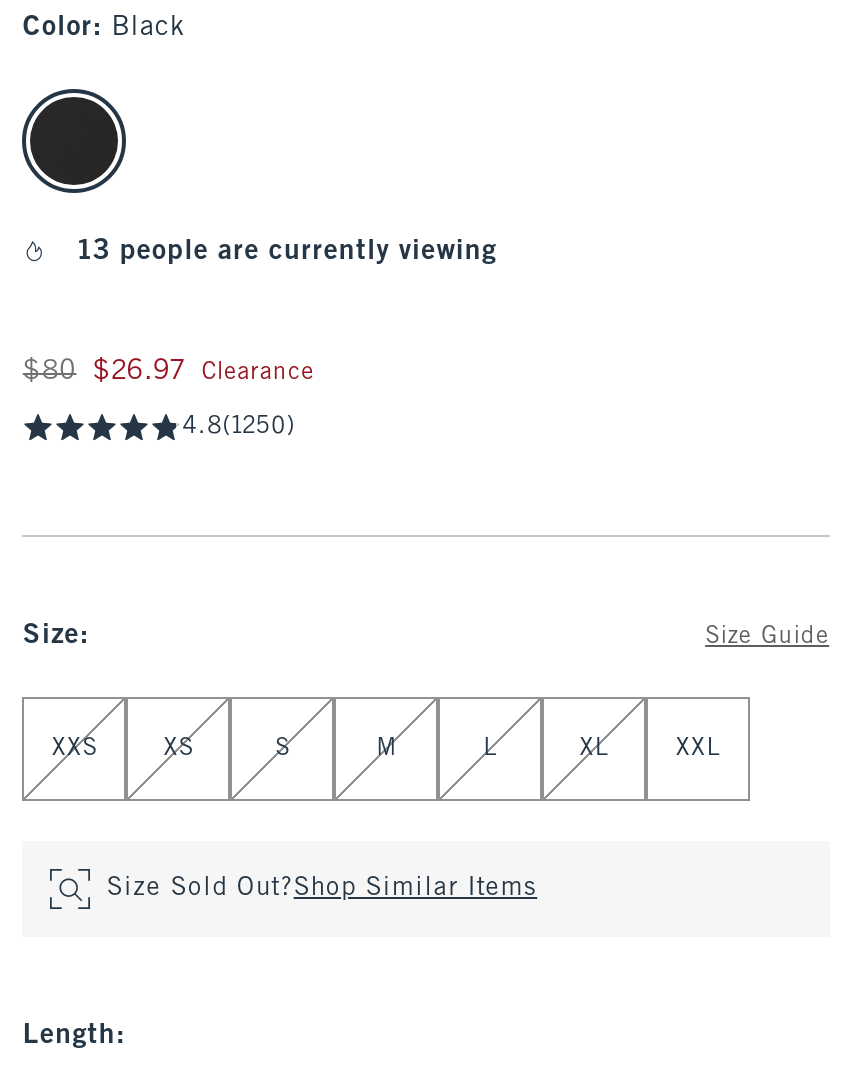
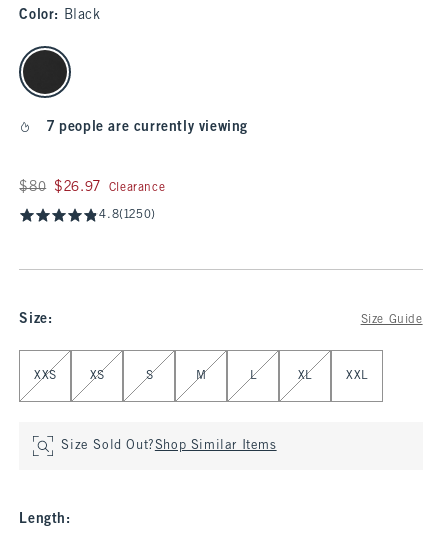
- 13 people are currently viewing
+ 7 people are currently viewing
